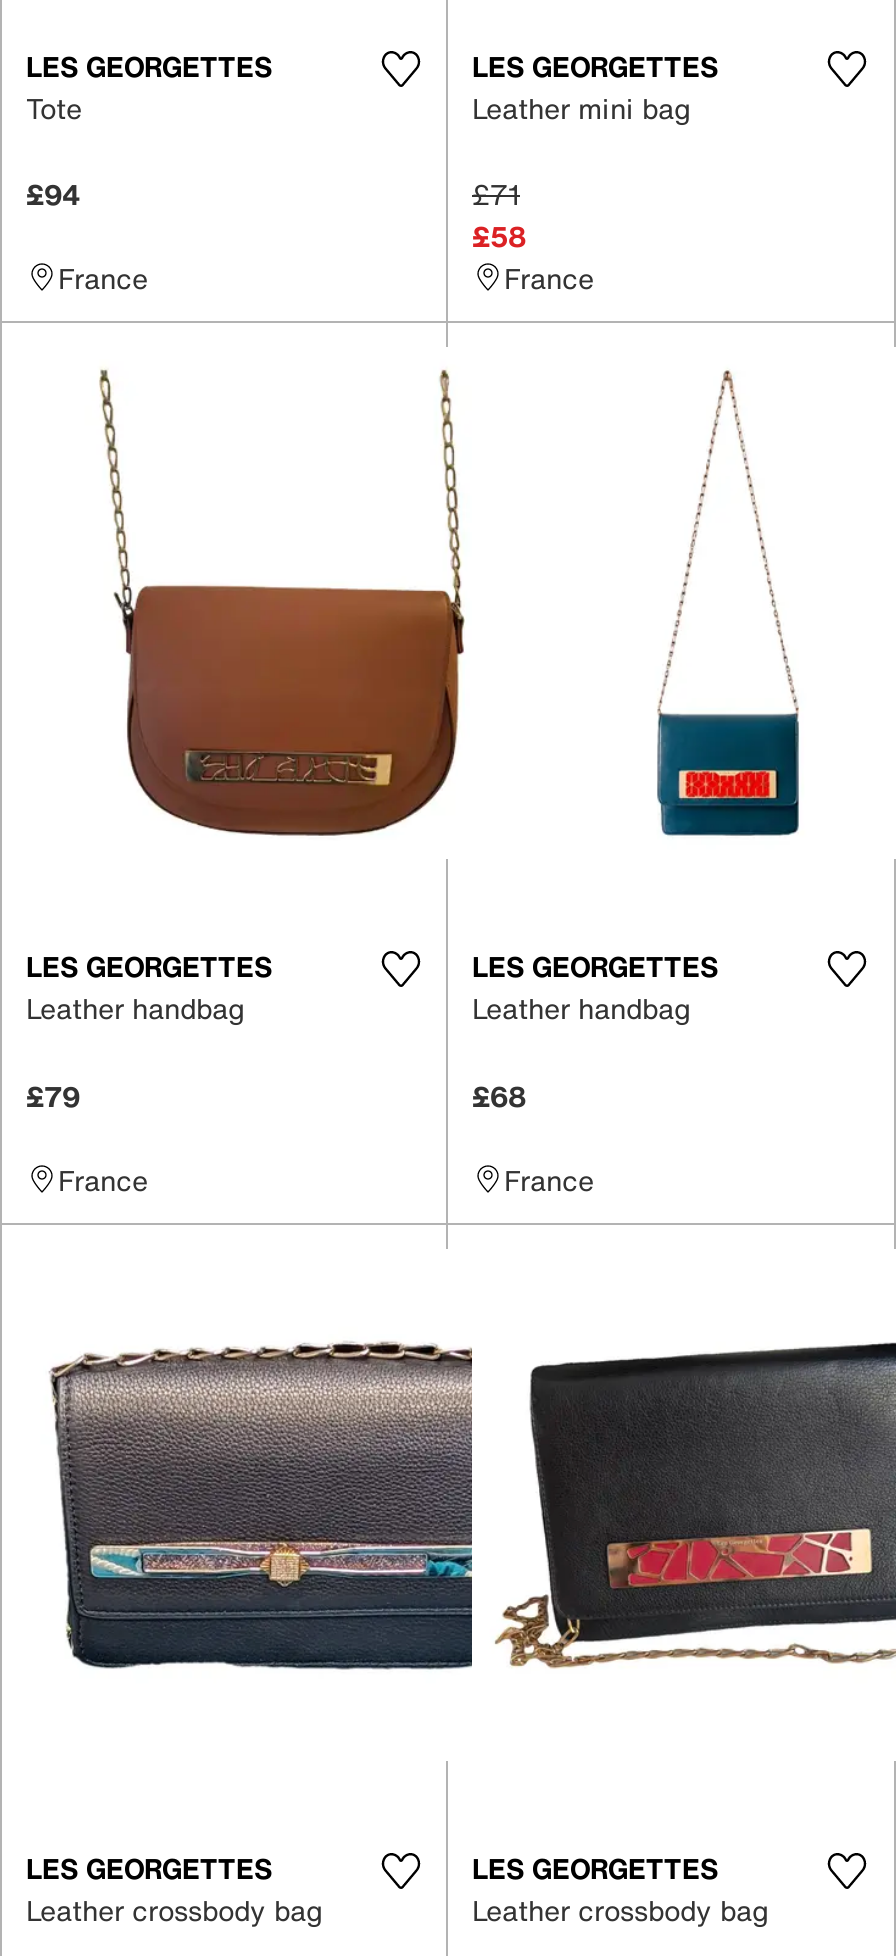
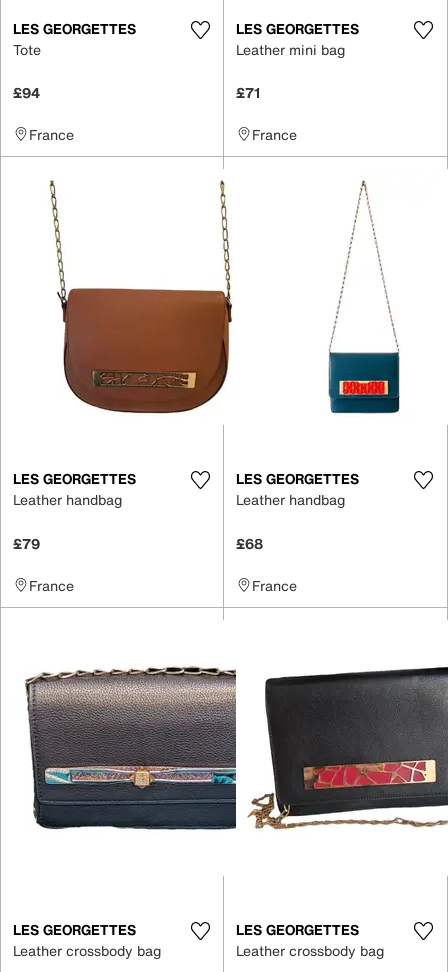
- £58
